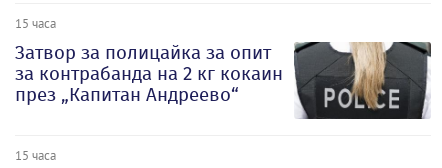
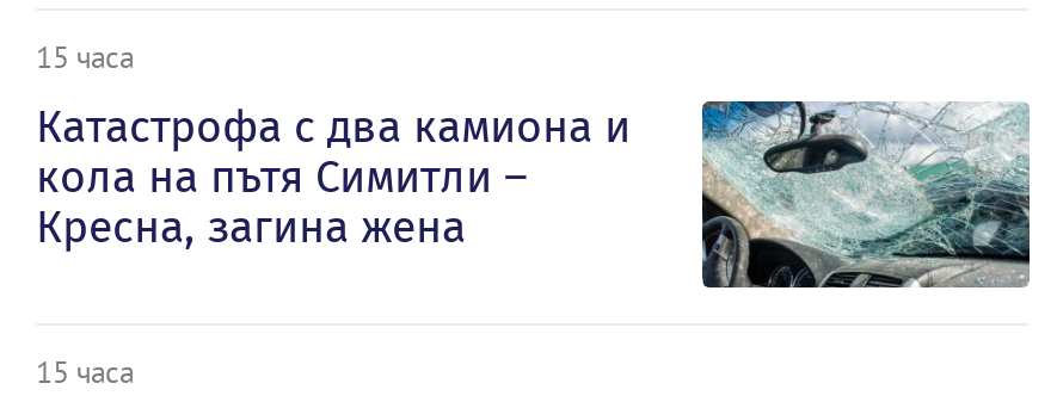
- [image]
- Затвор за полицайка за опит
- за контрабанда на 2 кг кокаин
- през „Капитан Андреево“
+ [image]
+ Катастрофа с два камиона и
+ кола на пътя Симитли –
+ Кресна, загина жена
